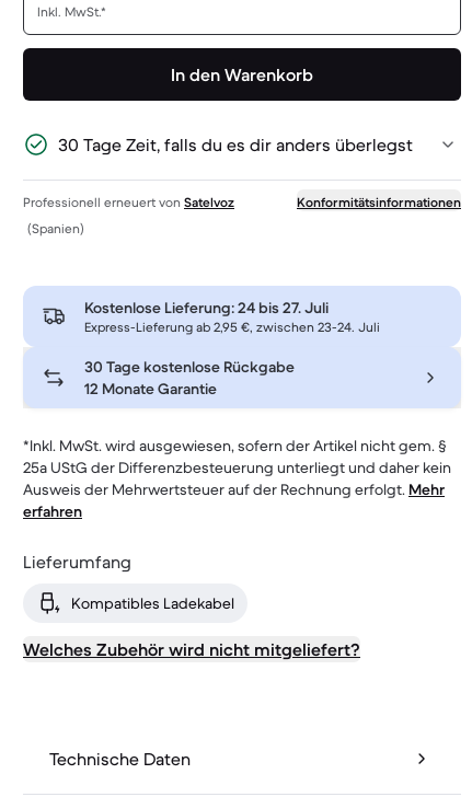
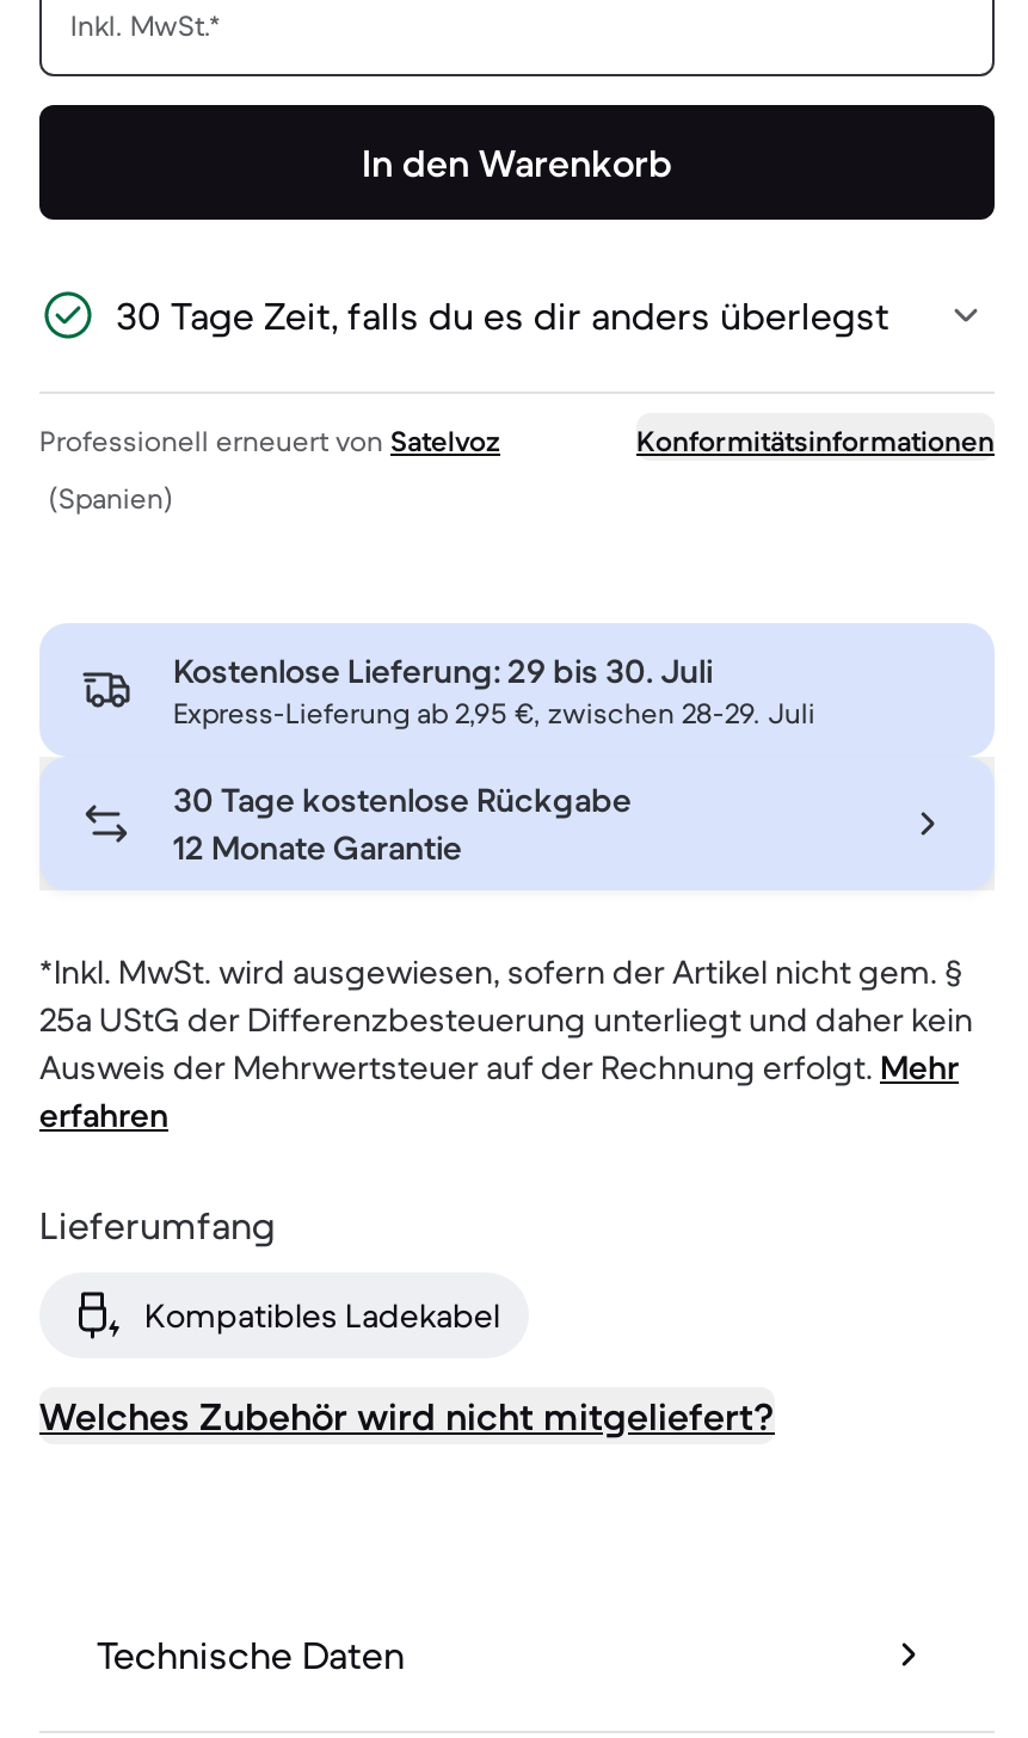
- Kostenlose Lieferung: 24 bis 27. Juli
+ Kostenlose Lieferung: 29 bis 30. Juli

- Express-Lieferung ab 2,95 €, zwischen 23-24. Juli
+ Express-Lieferung ab 2,95 €, zwischen 28-29. Juli
